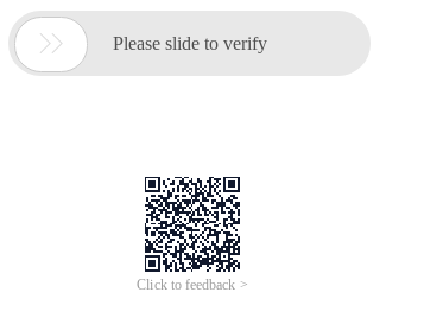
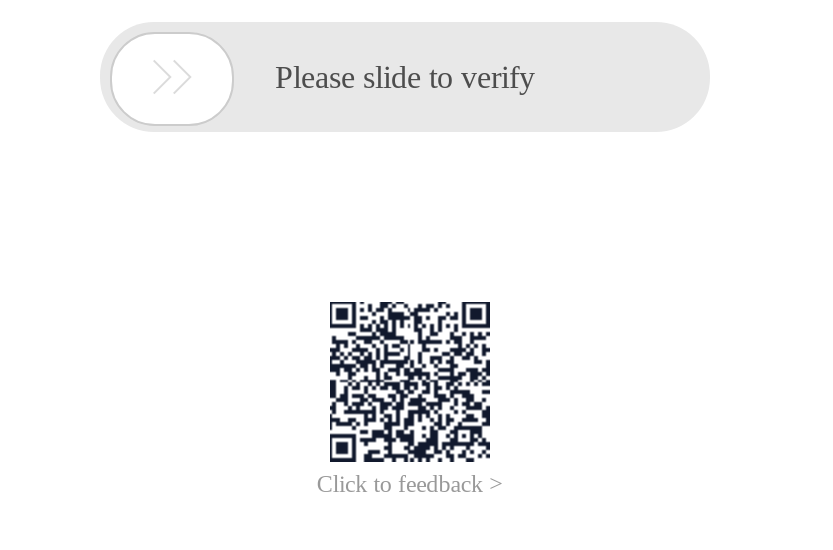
- [image]
+ [image]
